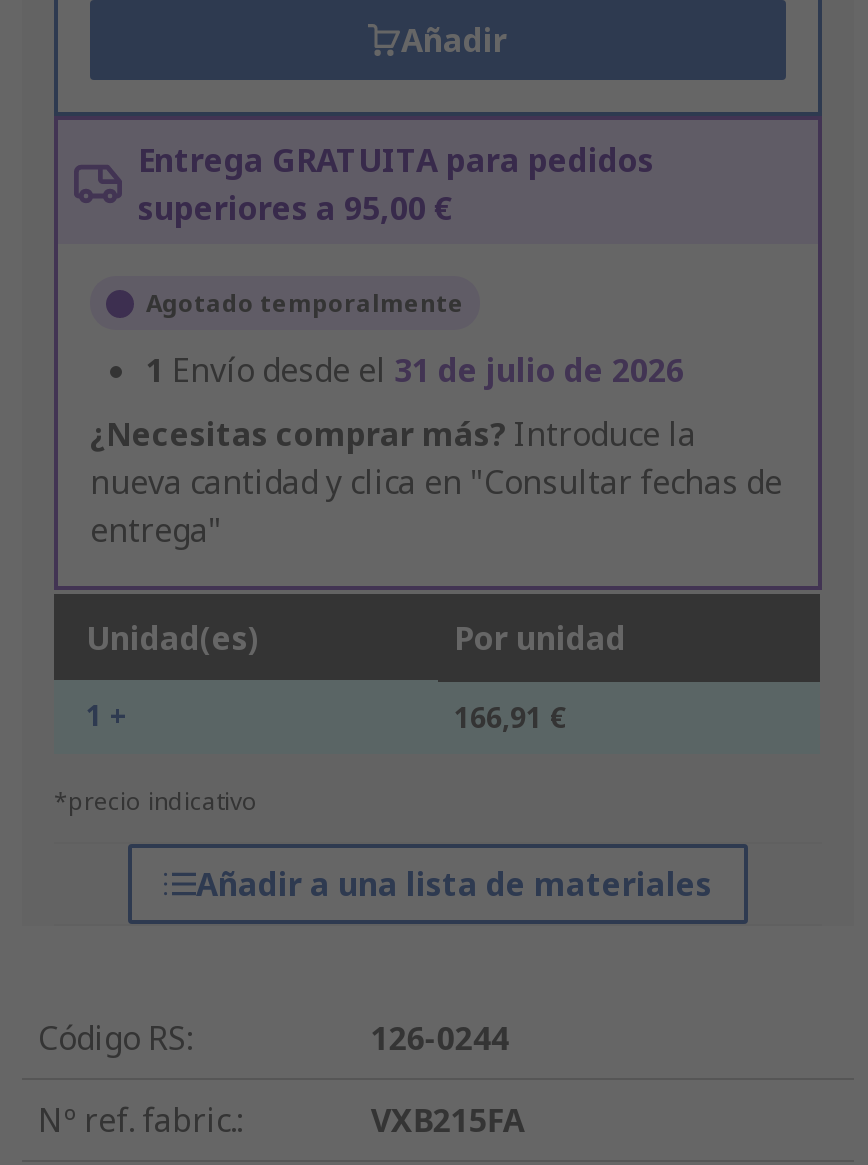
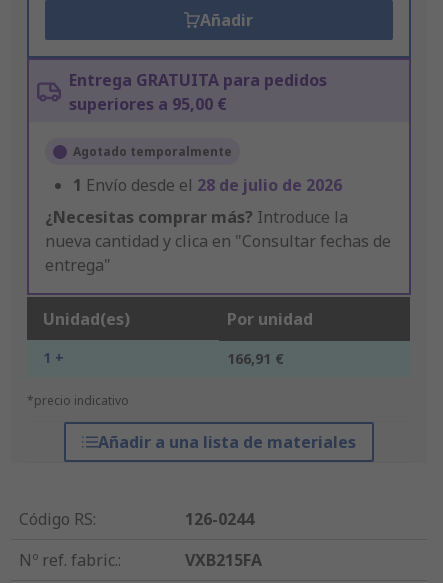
- 1 Envío desde el 31 de julio de 2026
+ 1 Envío desde el 28 de julio de 2026
